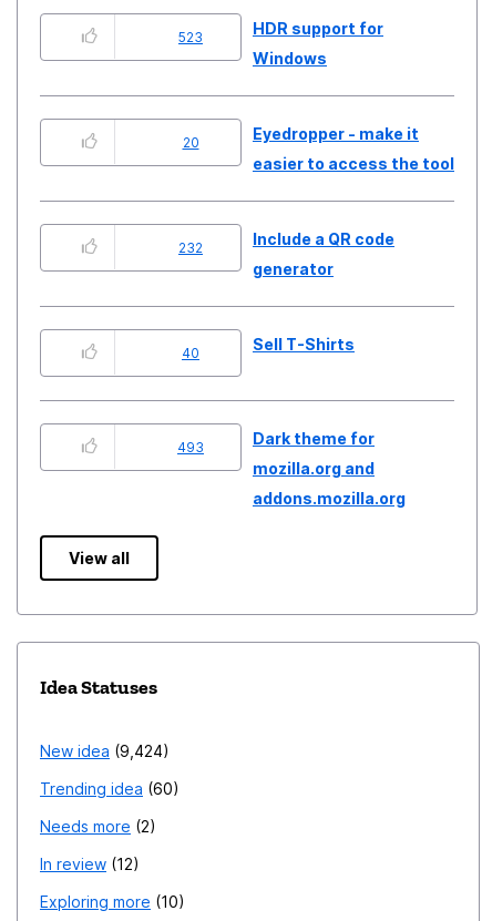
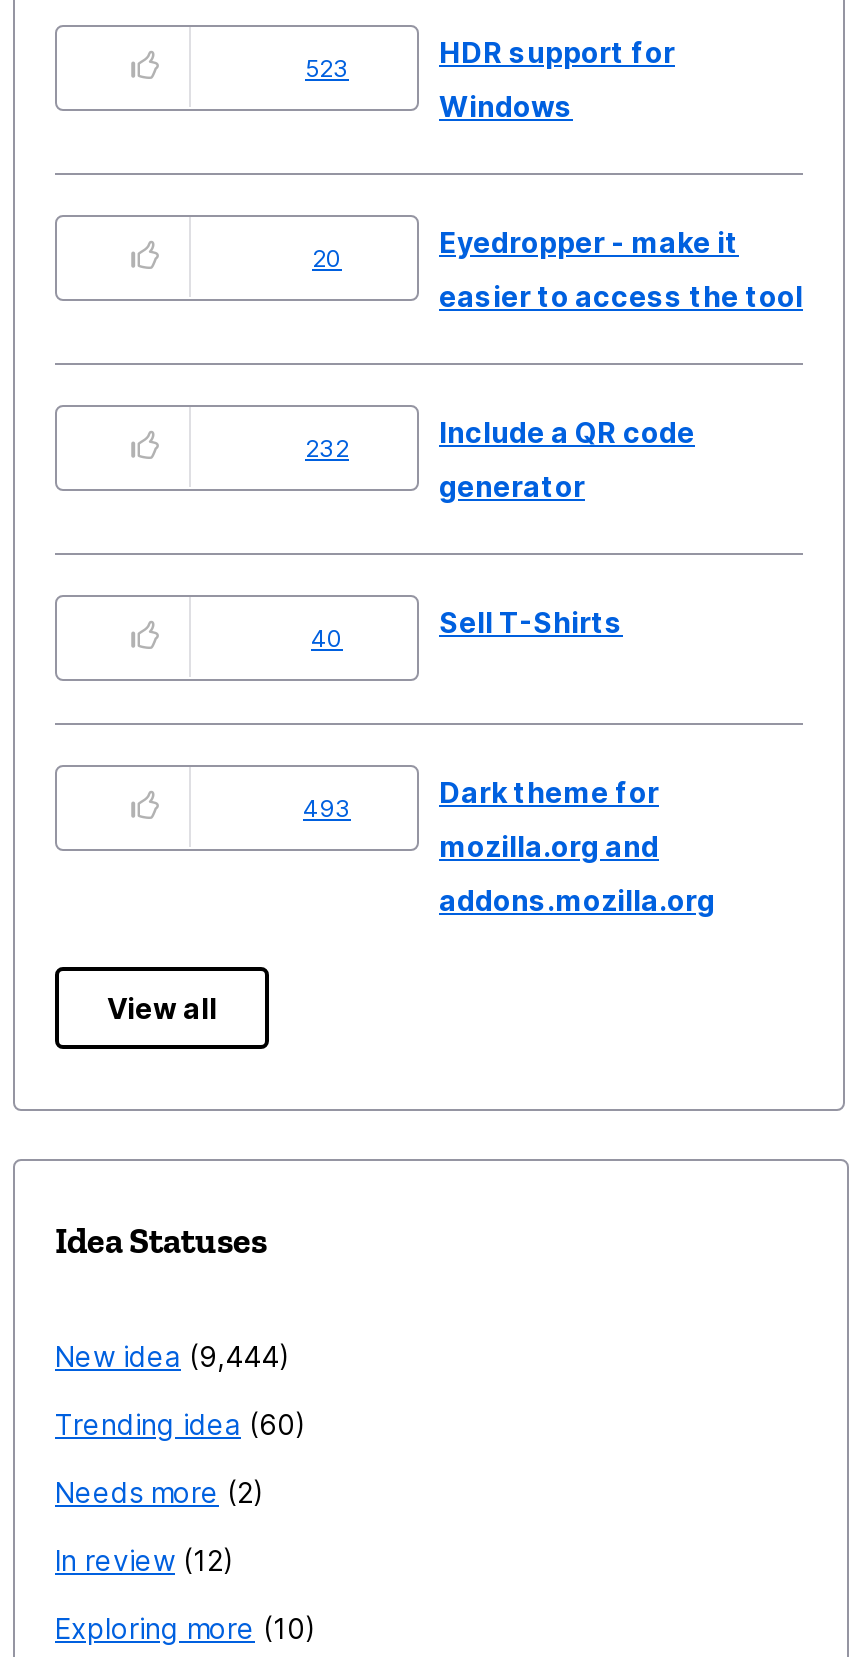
- New idea 9,424
+ New idea 9,444
